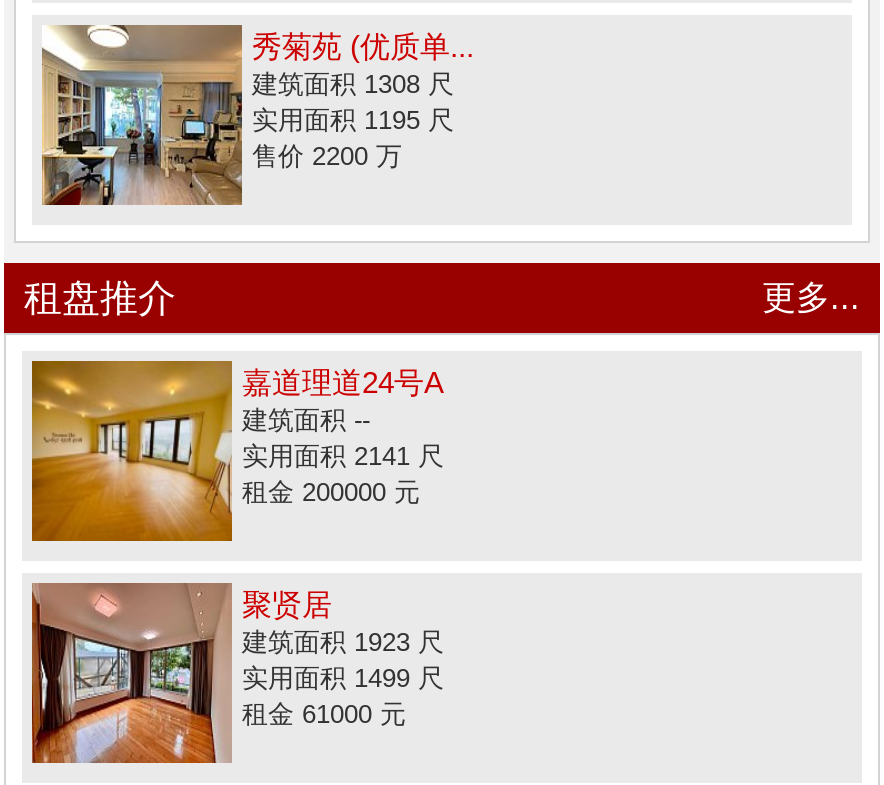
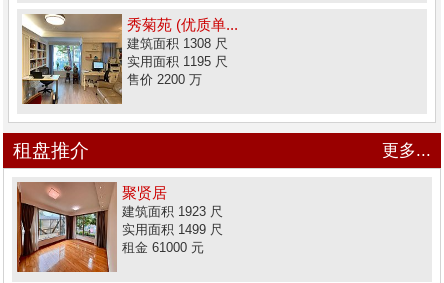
- [image]
- 嘉道理道24号A
- 建筑面积 --
- 实用面积 2141 尺
- 租金 200000 元
